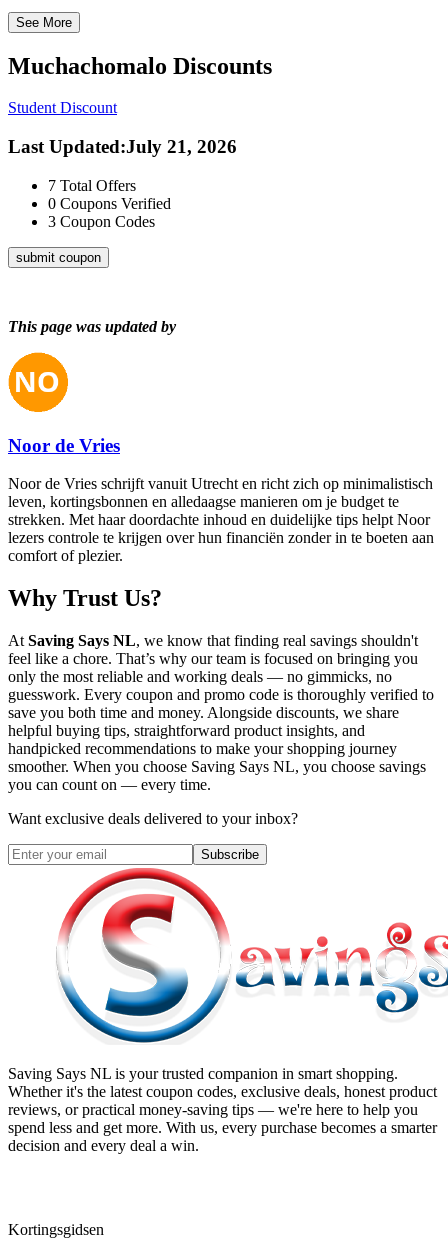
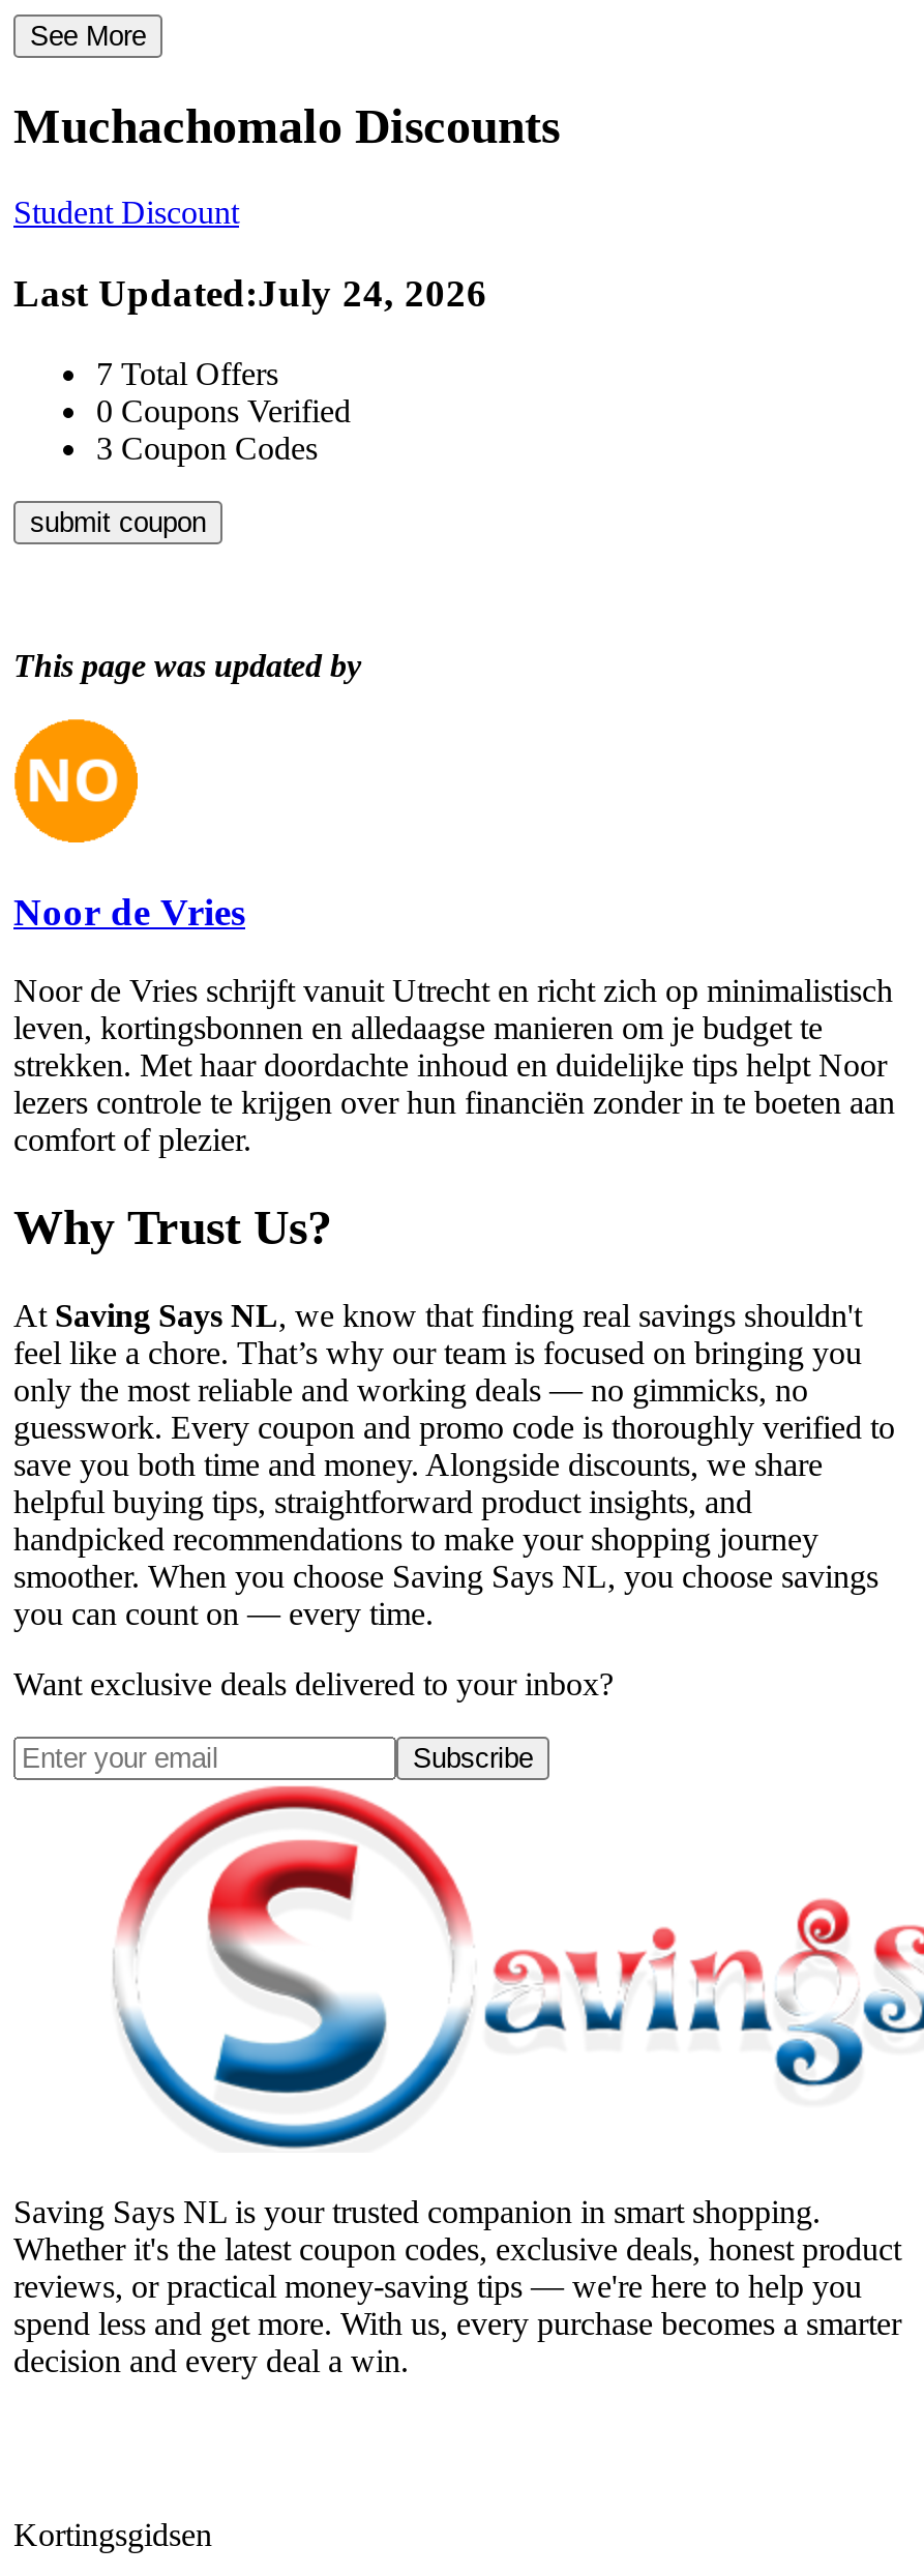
- Last Updated:July 21, 2026
+ Last Updated:July 24, 2026
